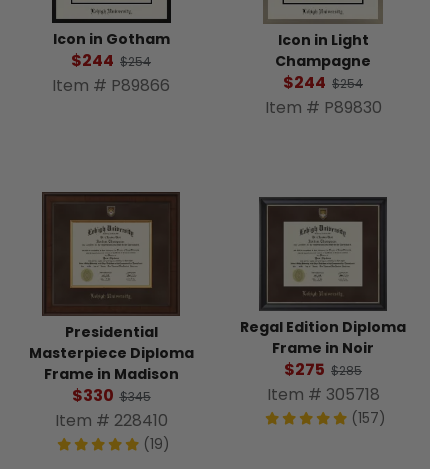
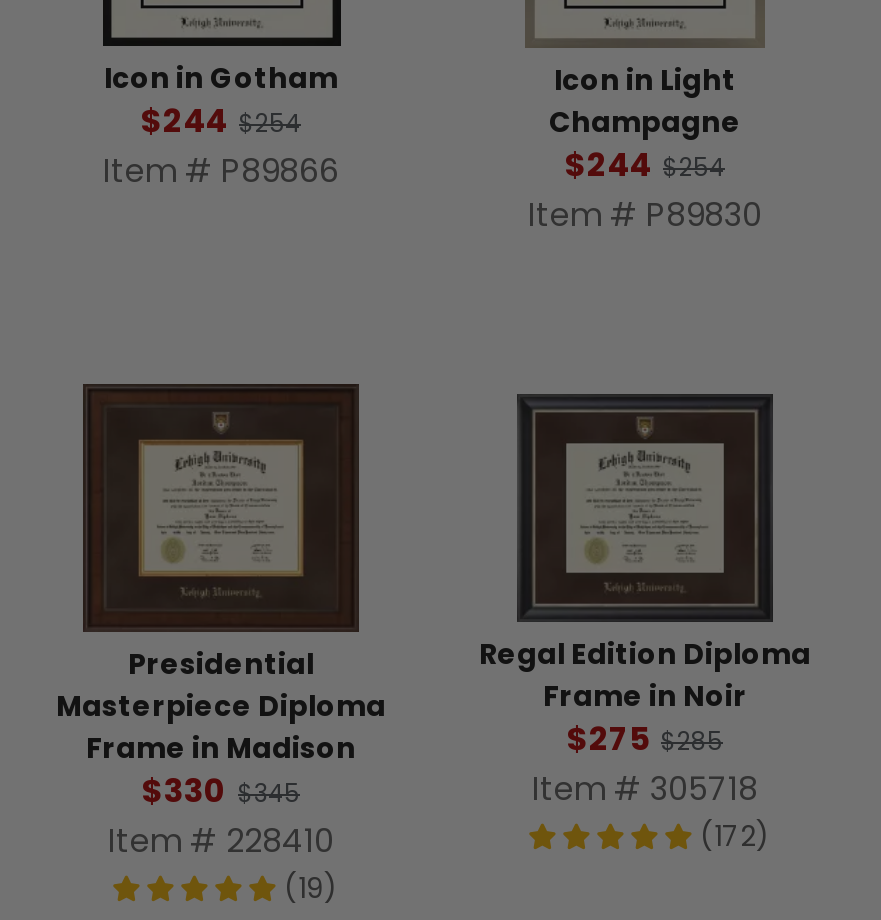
- (157)
+ (172)
